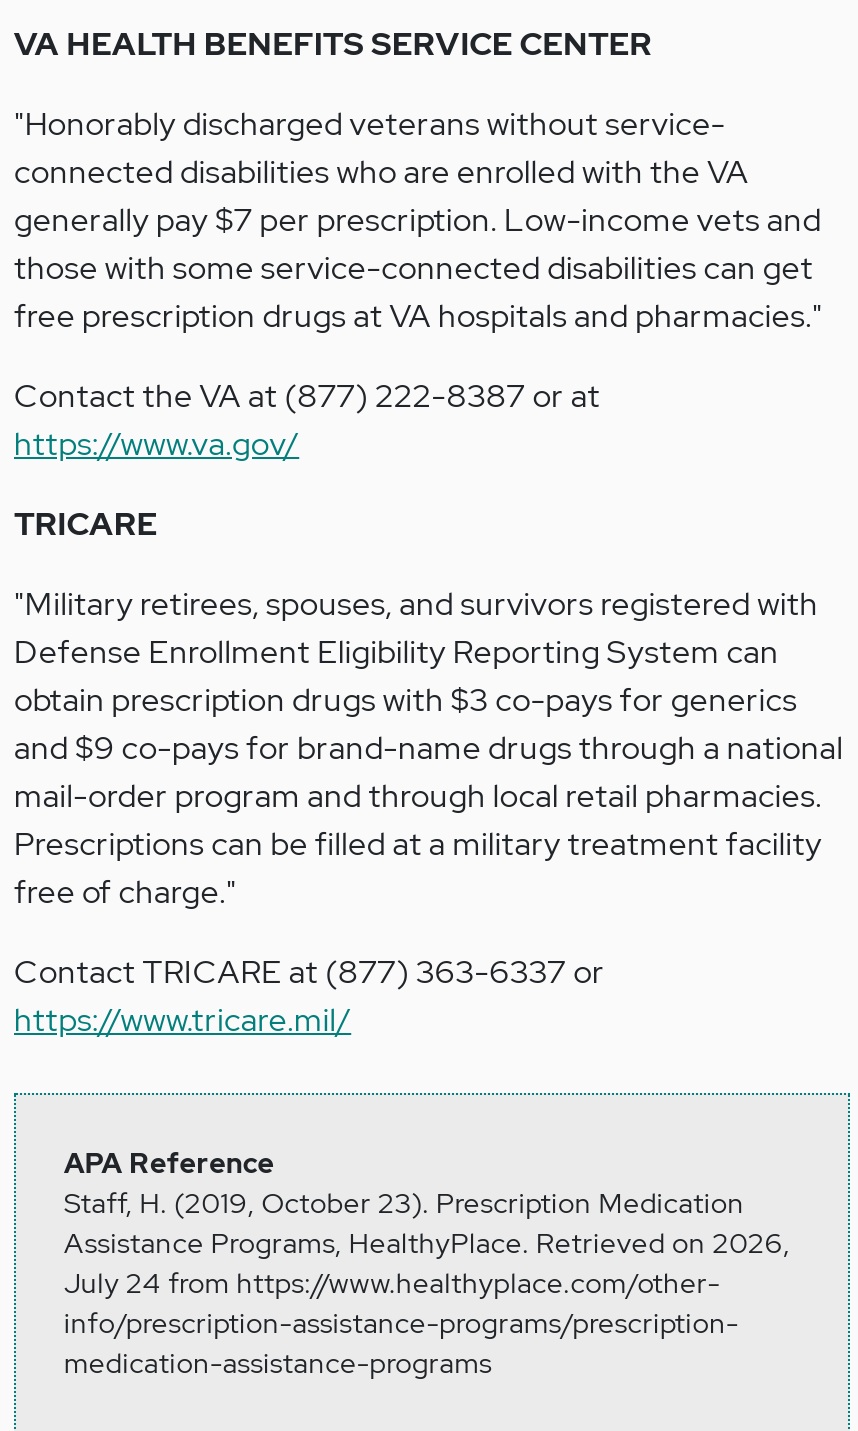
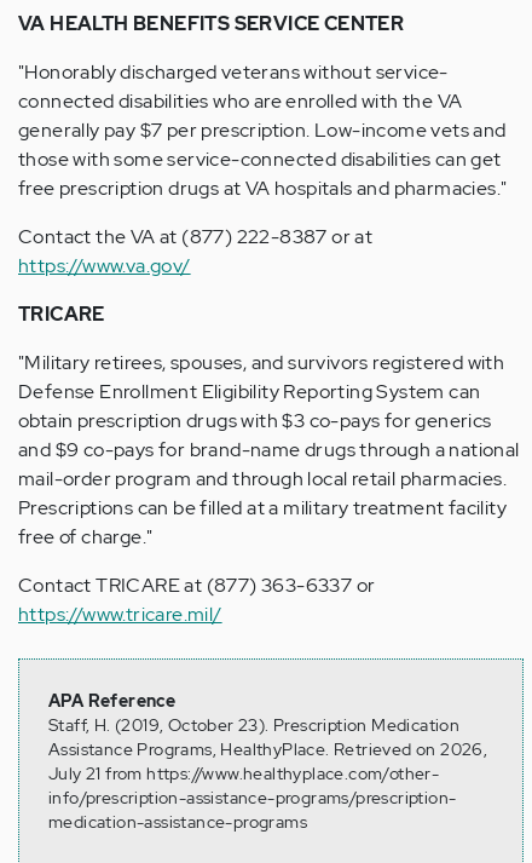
- July 24 from https://www.healthyplace.com/other-
+ July 21 from https://www.healthyplace.com/other-
